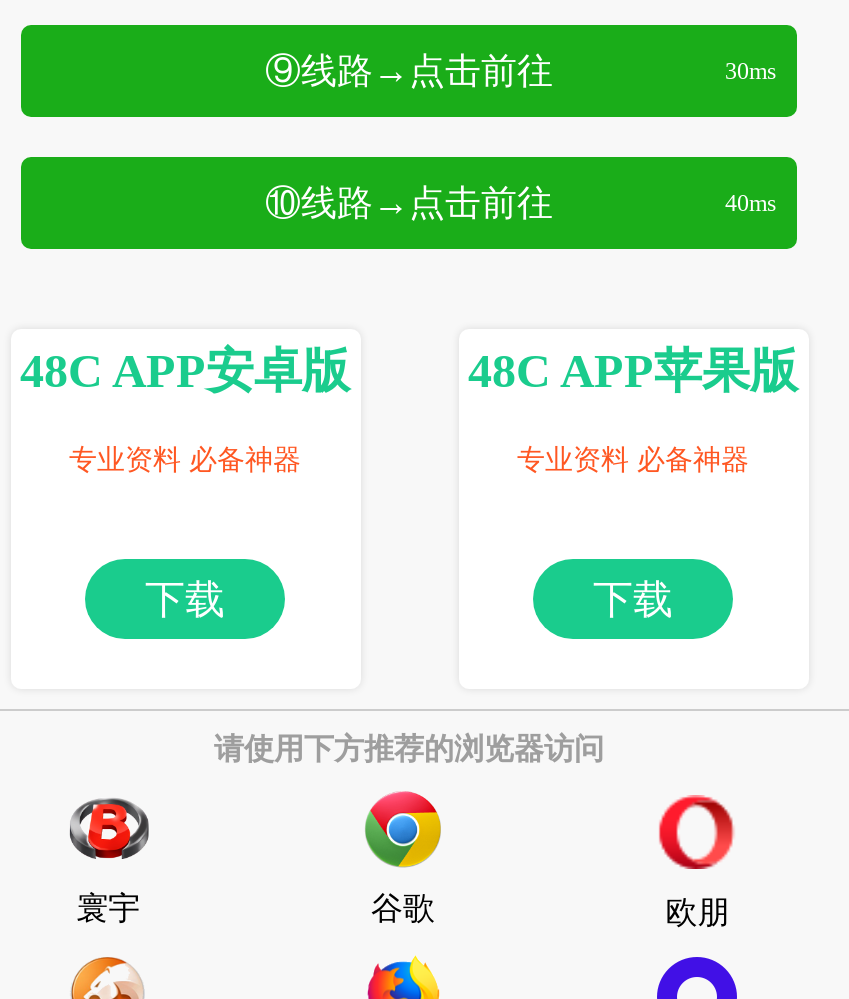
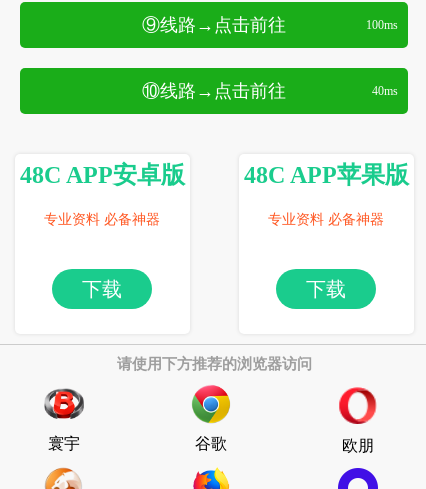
- 30ms
+ 100ms
